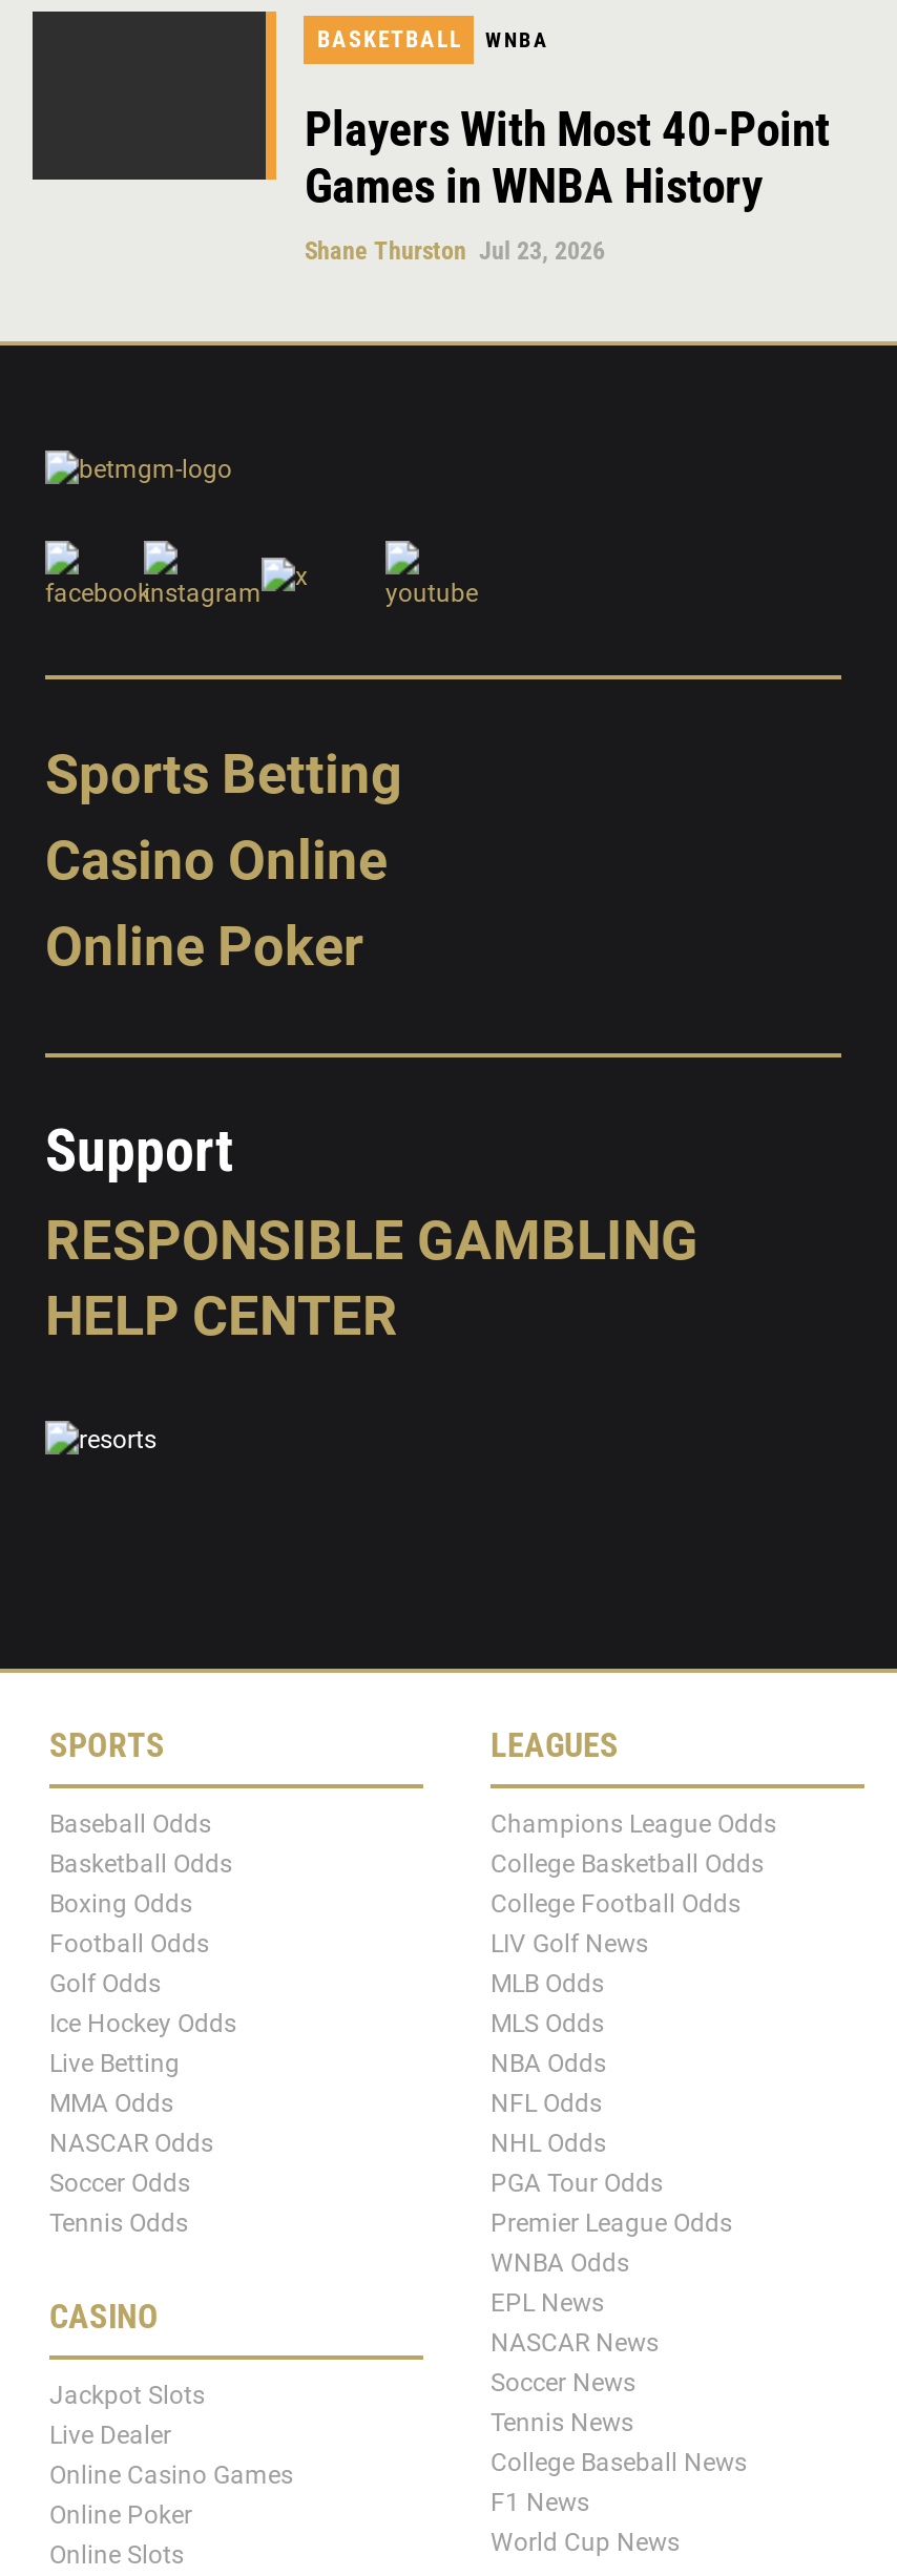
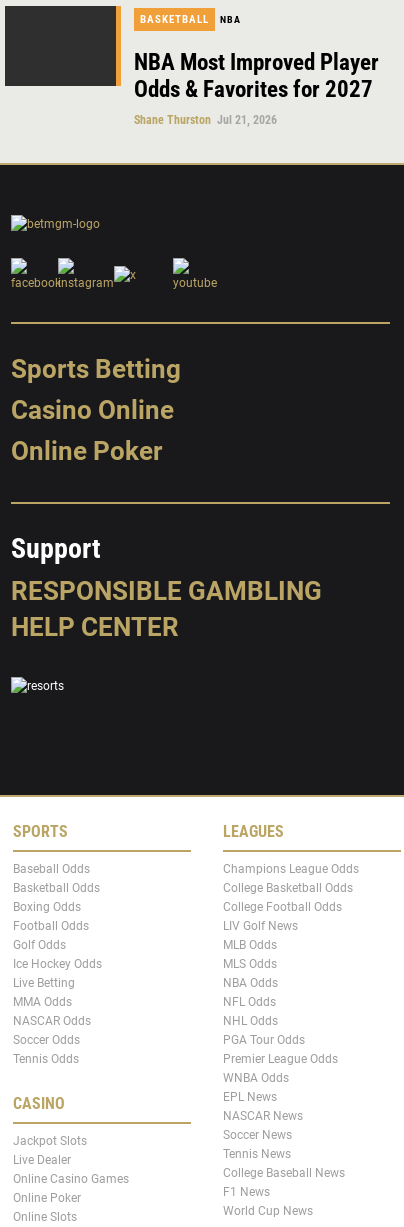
- WNBA
+ NBA

- Players With Most 40-Point
- Games in WNBA History
- Shane Thurston Jul 23, 2026
+ NBA Most Improved Player
+ Odds & Favorites for 2027
+ Shane Thurston Jul 21, 2026
